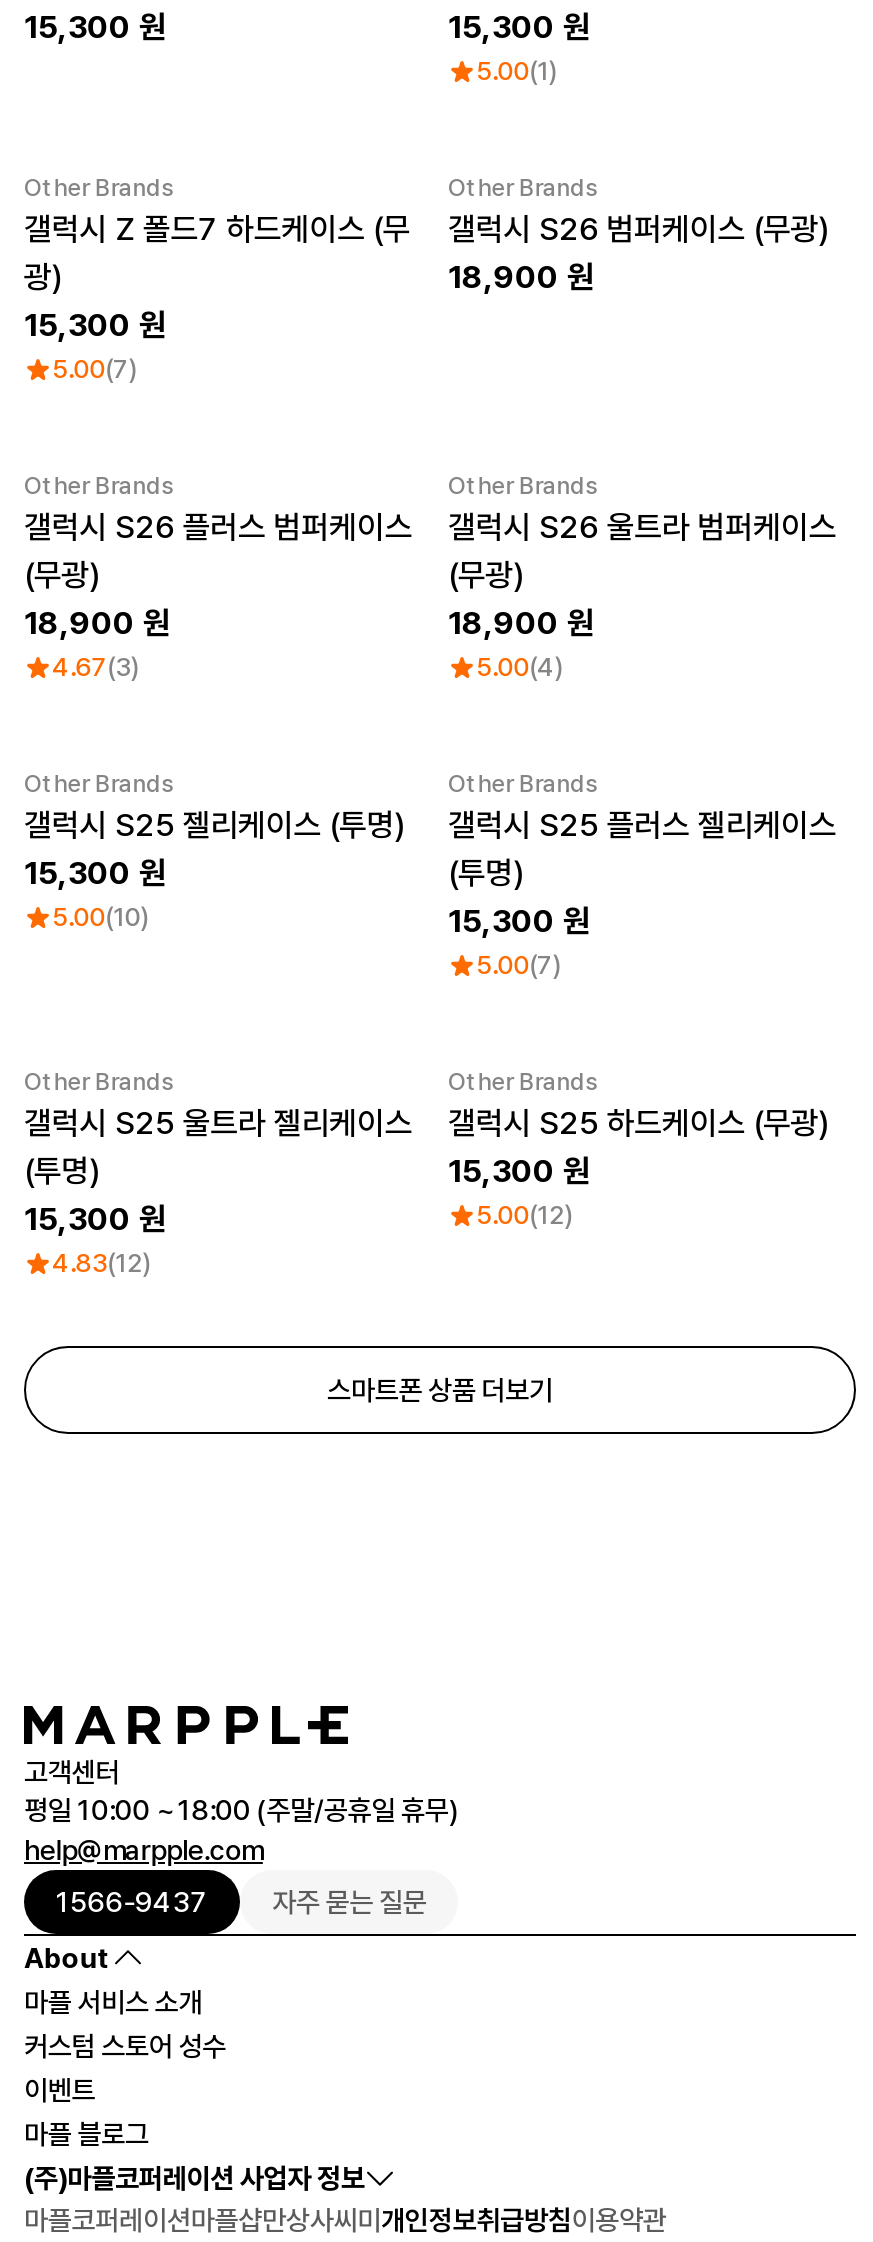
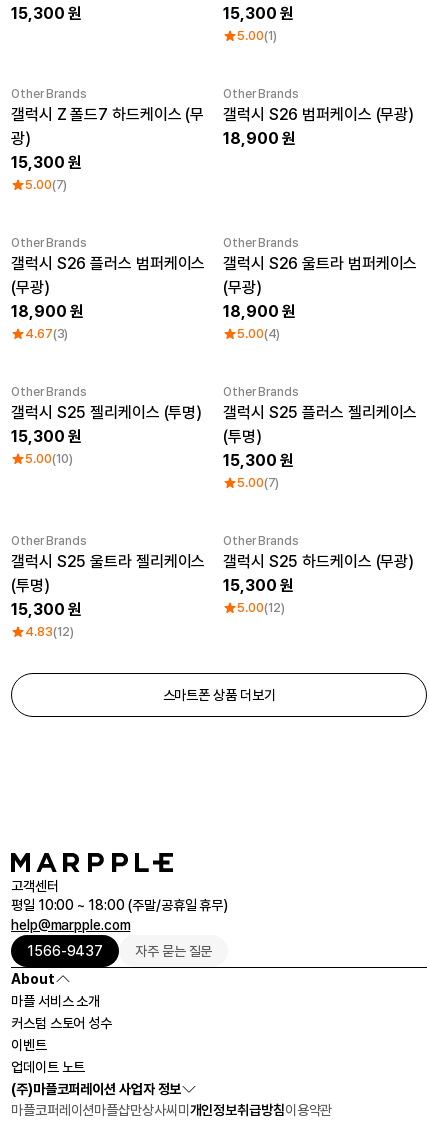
- 마플 블로그
+ 업데이트 노트
